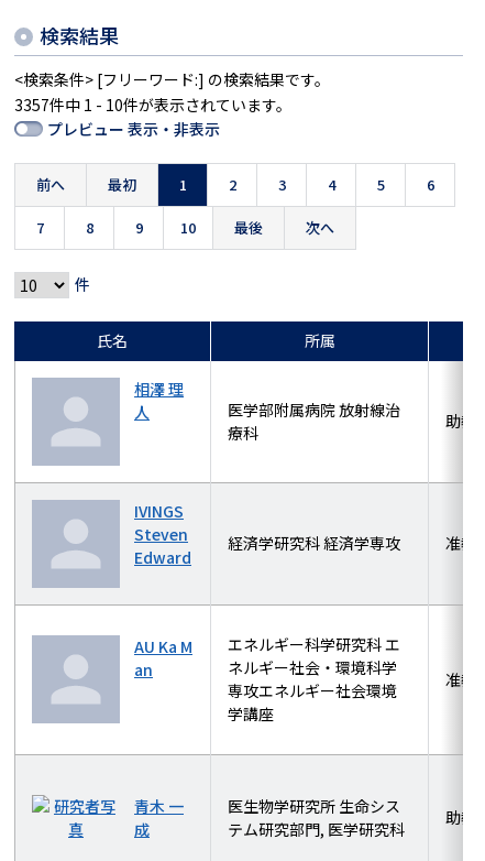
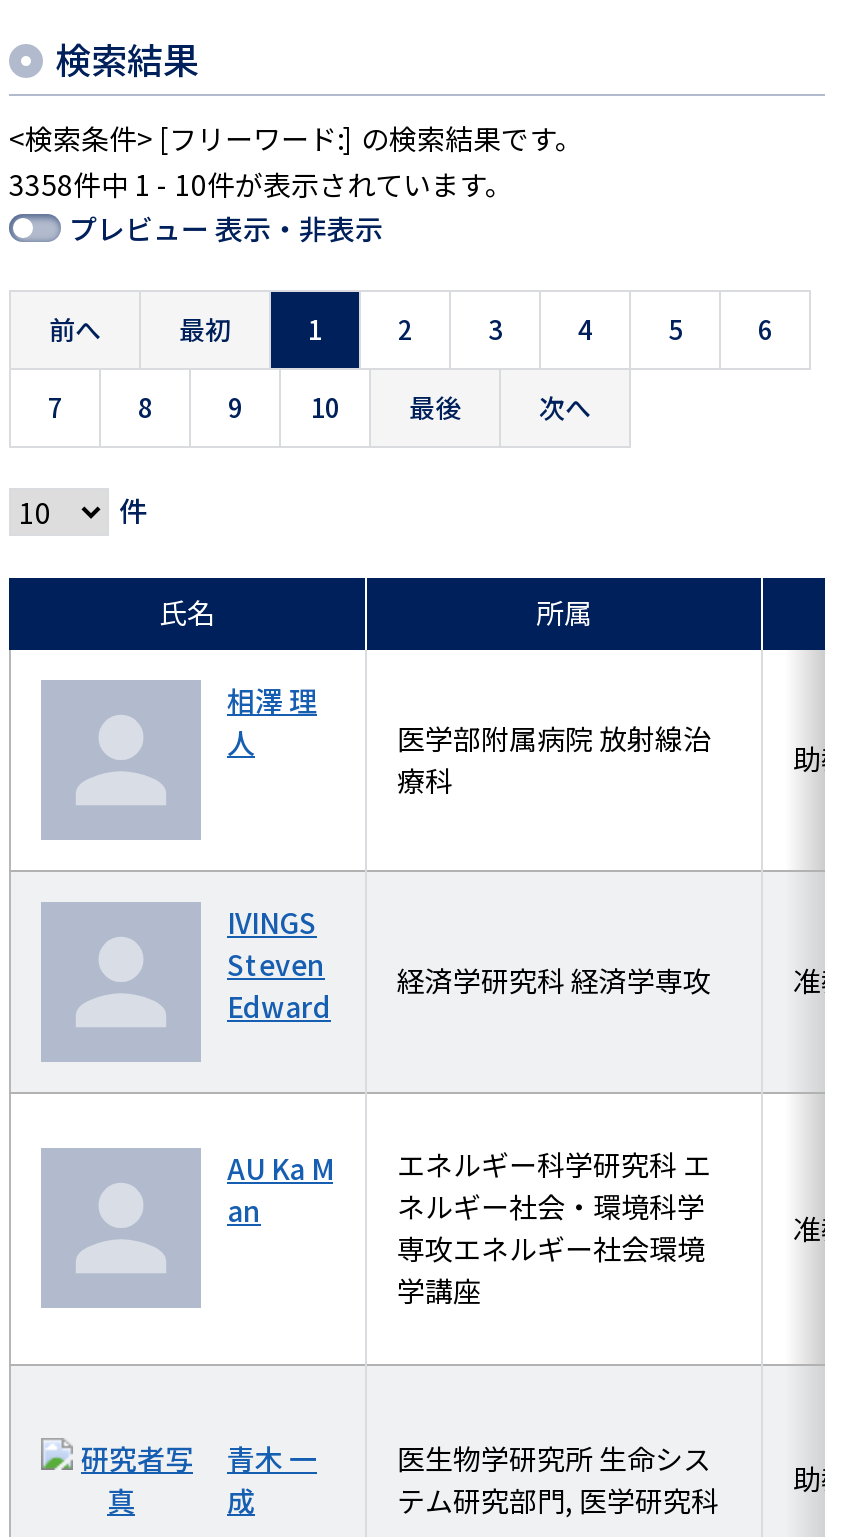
- 3357件中 1 - 10件が表示されています。
+ 3358件中 1 - 10件が表示されています。
